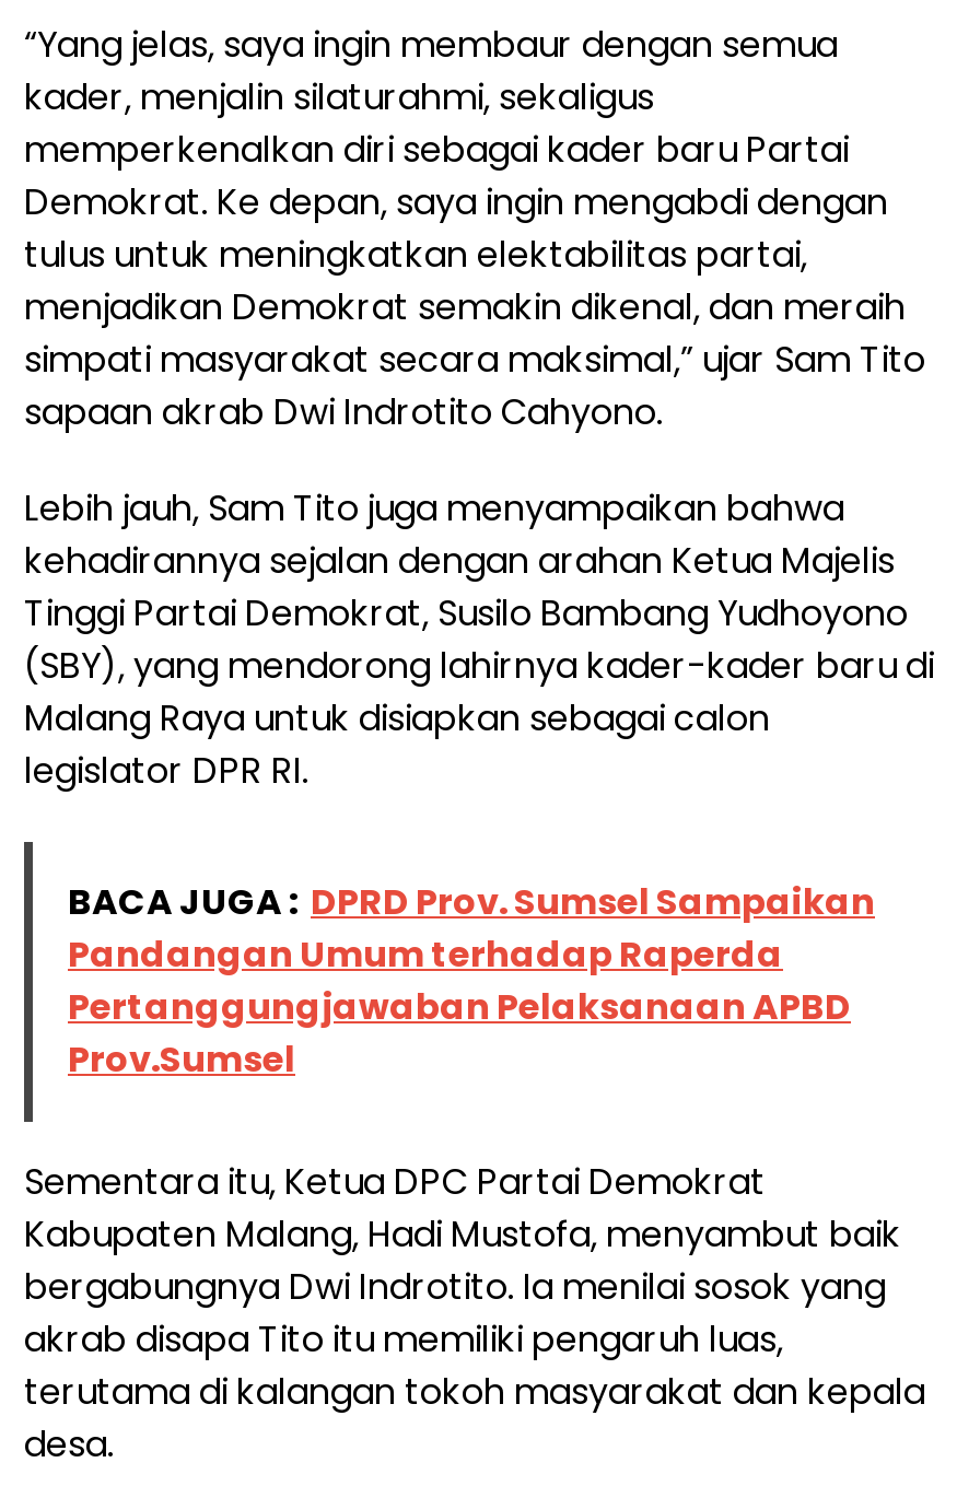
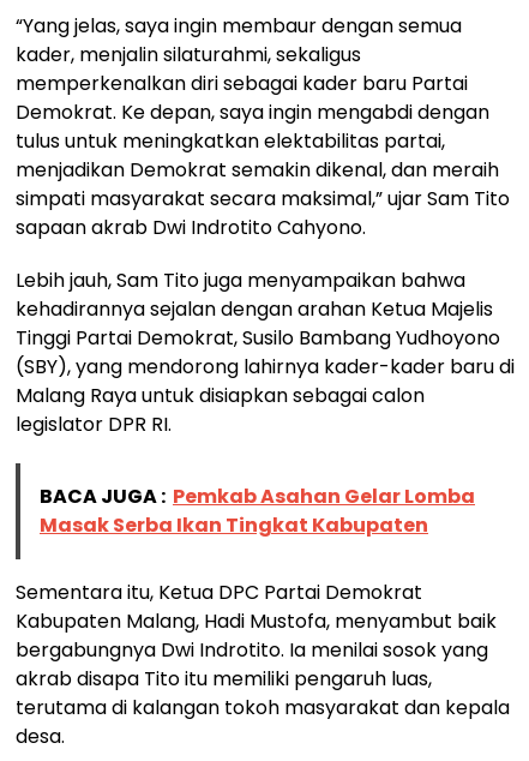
- BACA JUGA : DPRD Prov. Sumsel Sampaikan
- Pandangan Umum terhadap Raperda
- Pertanggungjawaban Pelaksanaan APBD
- Prov.Sumsel
+ BACA JUGA : Pemkab Asahan Gelar Lomba
+ Masak Serba Ikan Tingkat Kabupaten
